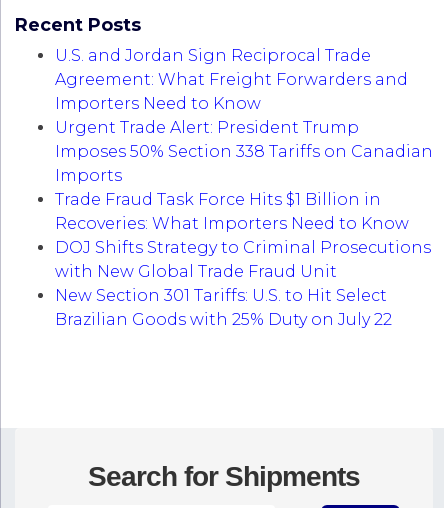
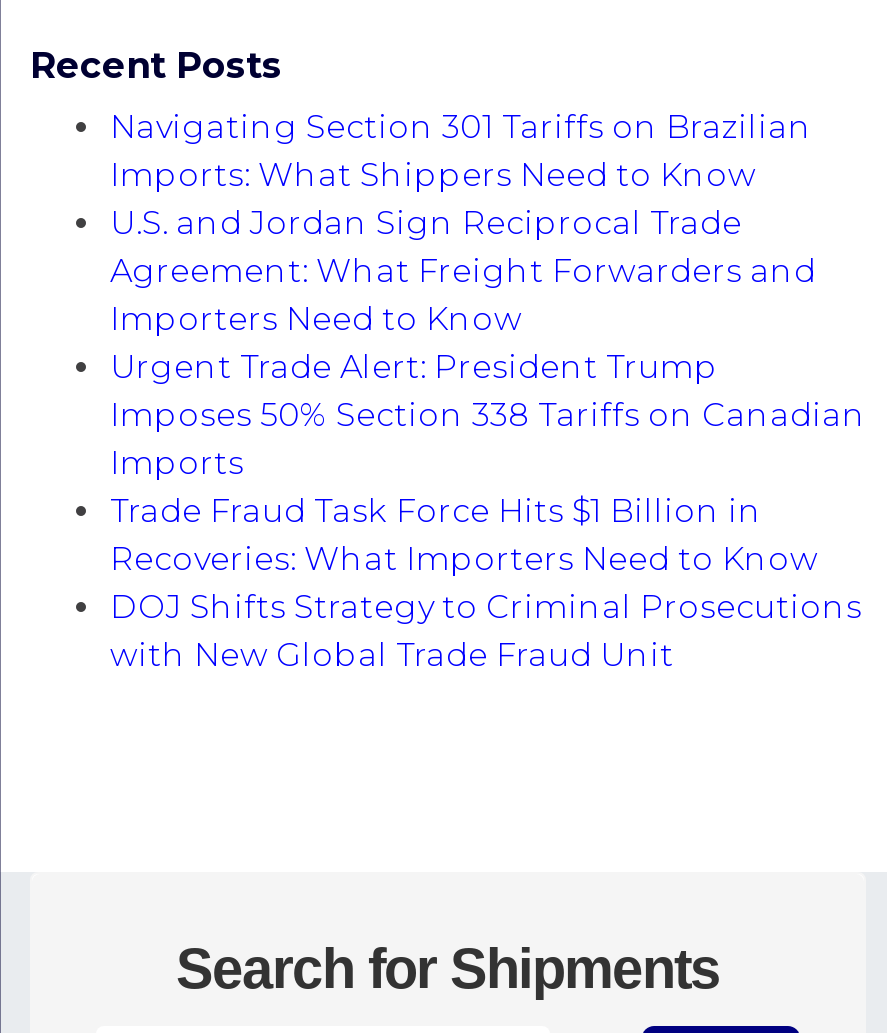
+ Navigating Section 301 Tariffs on Brazilian
+ Imports: What Shippers Need to Know

moved down: U.S. and Jordan Sign Reciprocal Trade | Agreement: What Freight Forwarders and | Importers Need to Know | ... | DOJ Shifts Strategy to Criminal Prosecutions | with New Global Trade Fraud Unit

- New Section 301 Tariffs: U.S. to Hit Select
- Brazilian Goods with 25% Duty on July 22
